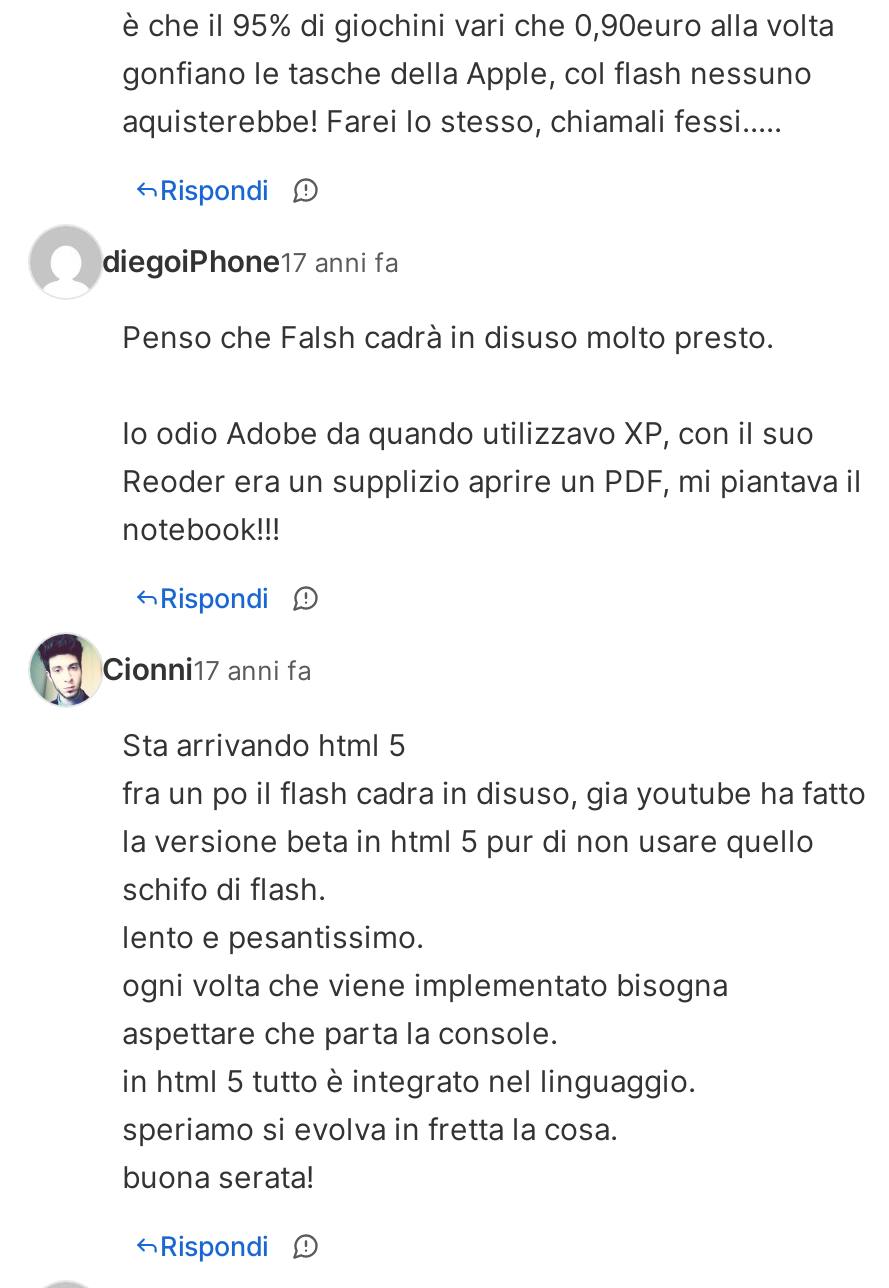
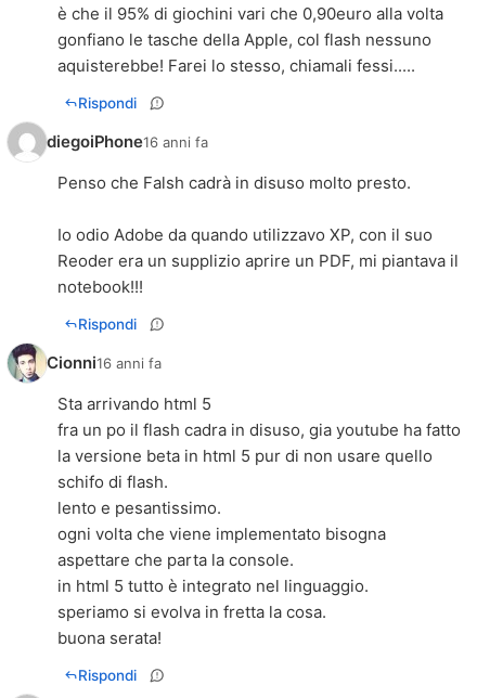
- diegoiPhone17 anni fa
+ diegoiPhone16 anni fa

- Cionni17 anni fa
+ Cionni16 anni fa
